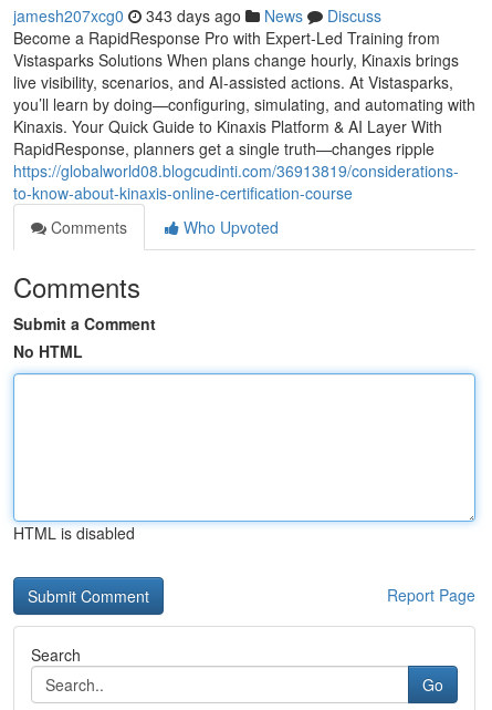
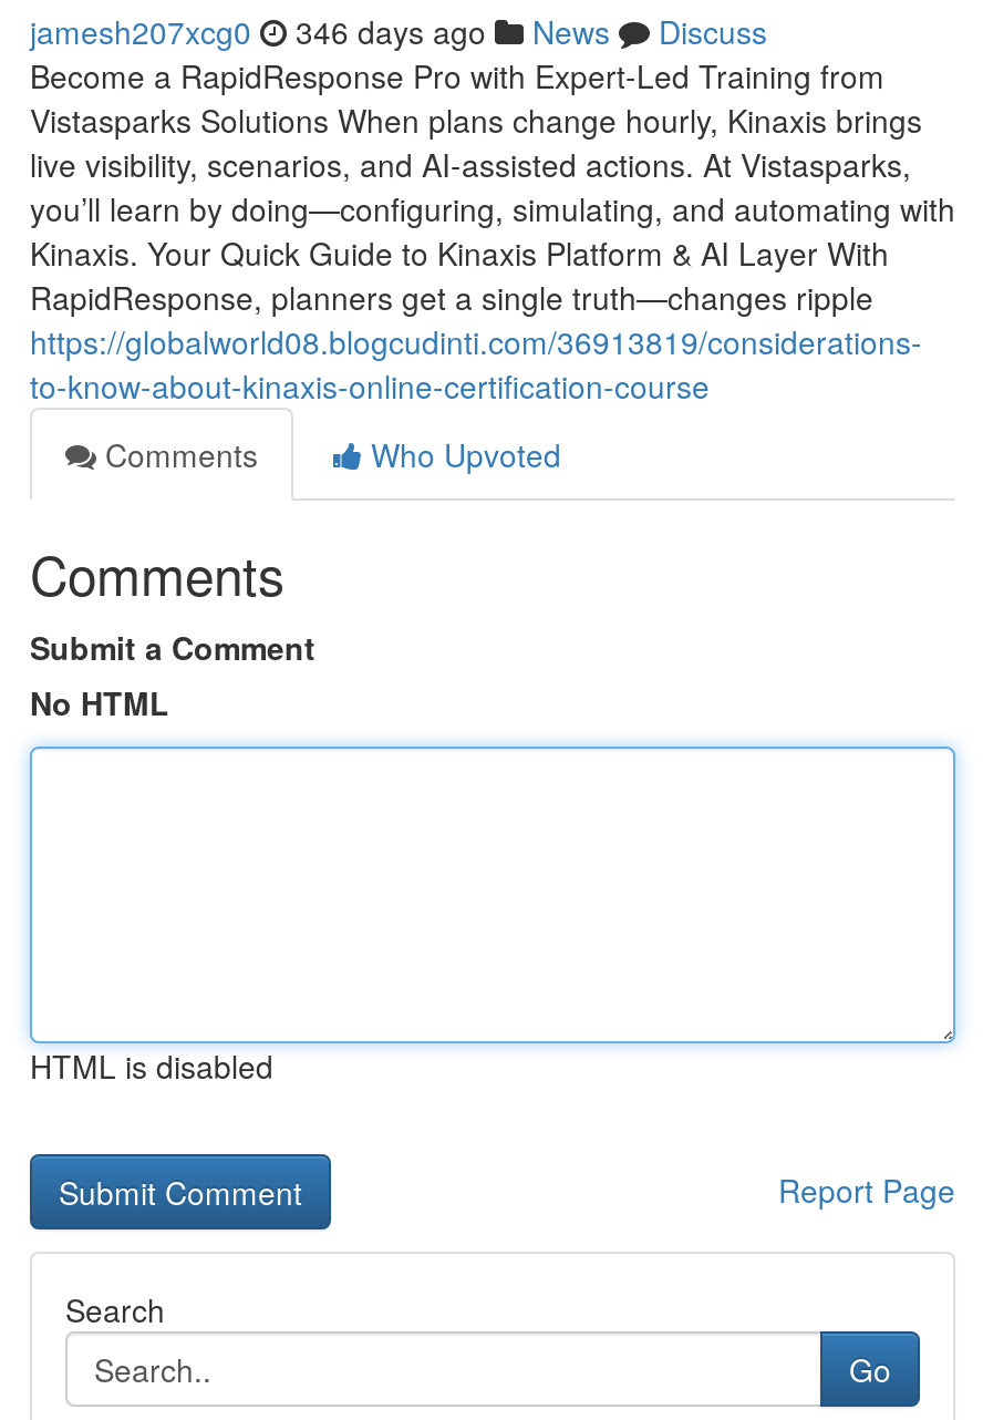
- jamesh207xcg0 343 days ago News Discuss
+ jamesh207xcg0 346 days ago News Discuss
